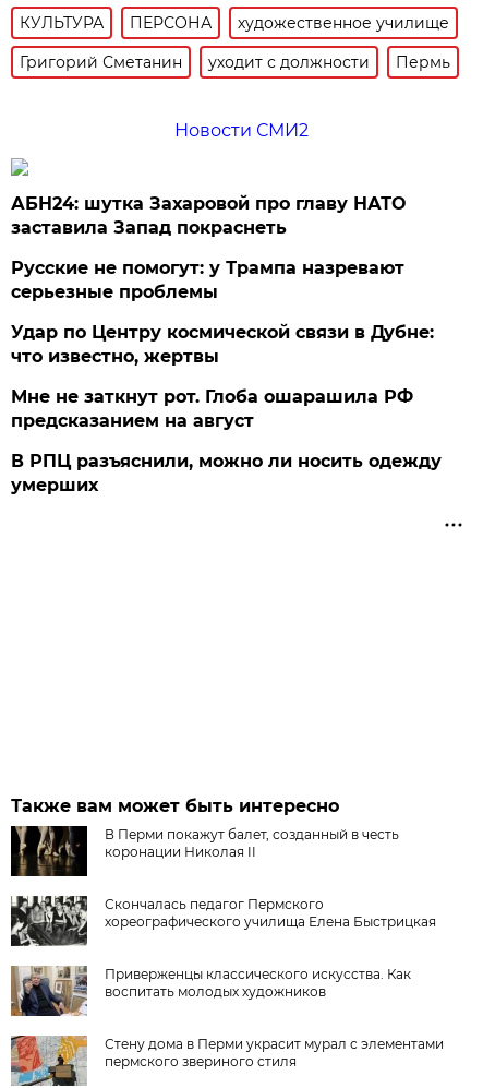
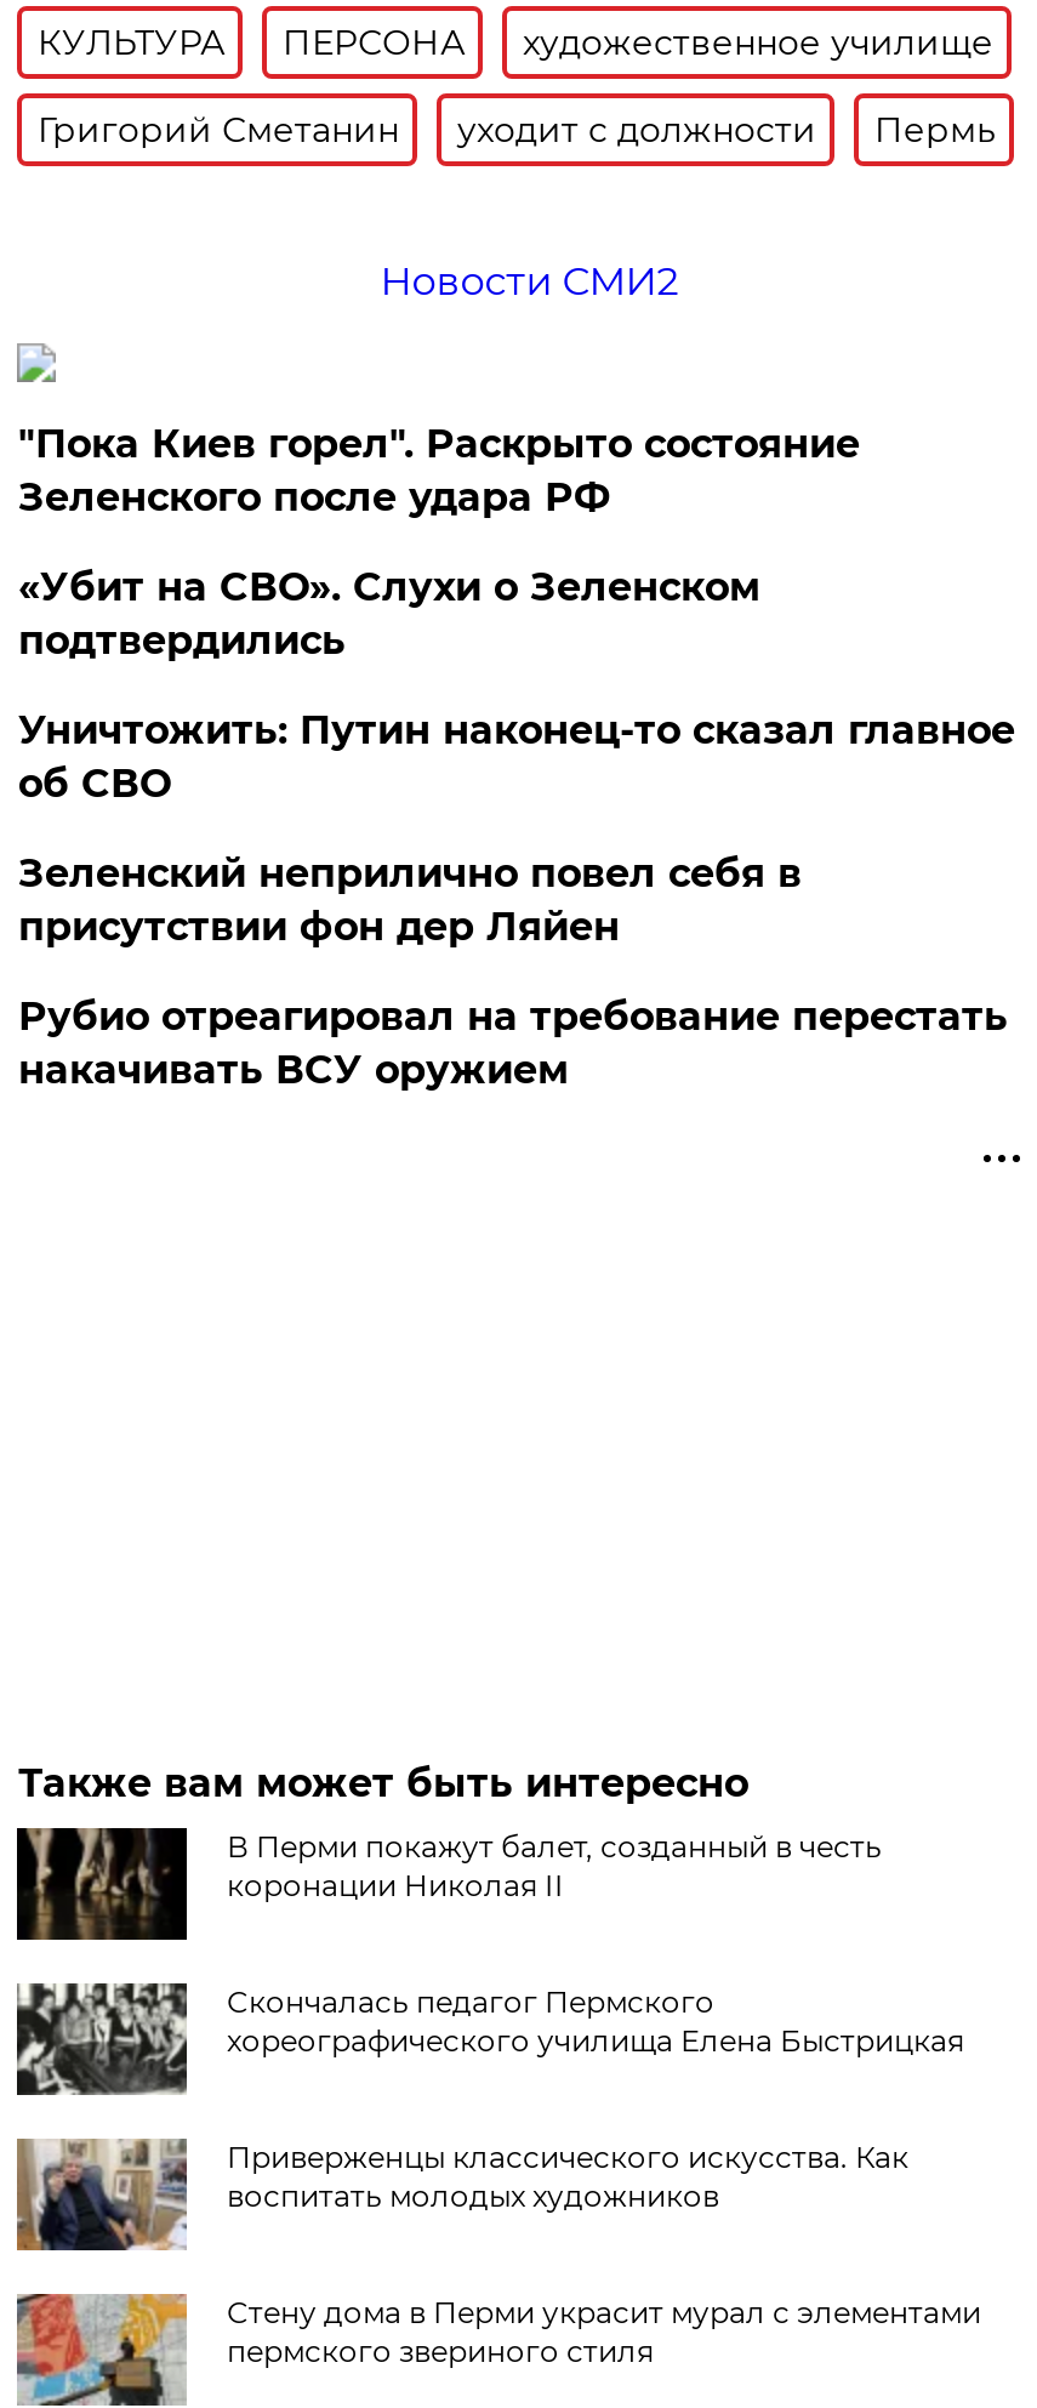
- АБН24: шутка Захаровой про главу НАТО
- заставила Запад покраснеть
+ "Пока Киев горел". Раскрыто состояние
+ Зеленского после удара РФ

- Русские не помогут: у Трампа назревают
- серьезные проблемы
+ «Убит на СВО». Слухи о Зеленском
+ подтвердились

- Удар по Центру космической связи в Дубне:
- что известно, жертвы
+ Уничтожить: Путин наконец-то сказал главное
+ об СВО

- Мне не заткнут рот. Глоба ошарашила РФ
- предсказанием на август
+ Зеленский неприлично повел cебя в
+ присутствии фон дер Ляйен

- В РПЦ разъяснили, можно ли носить одежду
- умерших
+ Рубио отреагировал на требование перестать
+ накачивать ВСУ оружием
